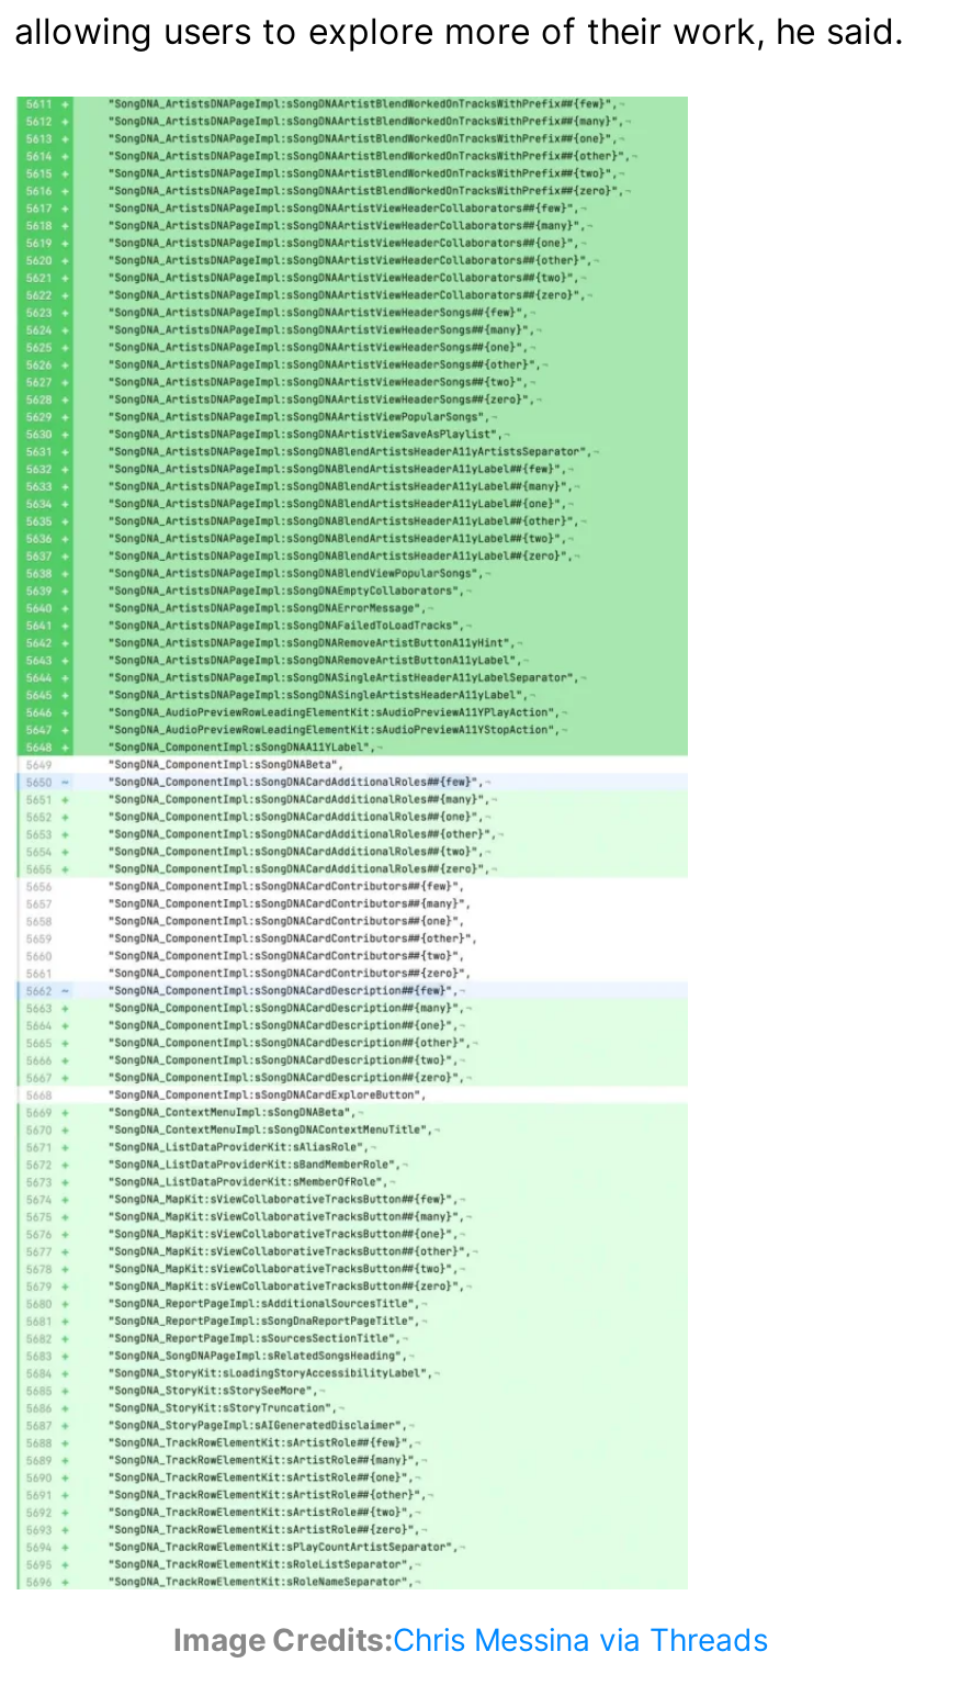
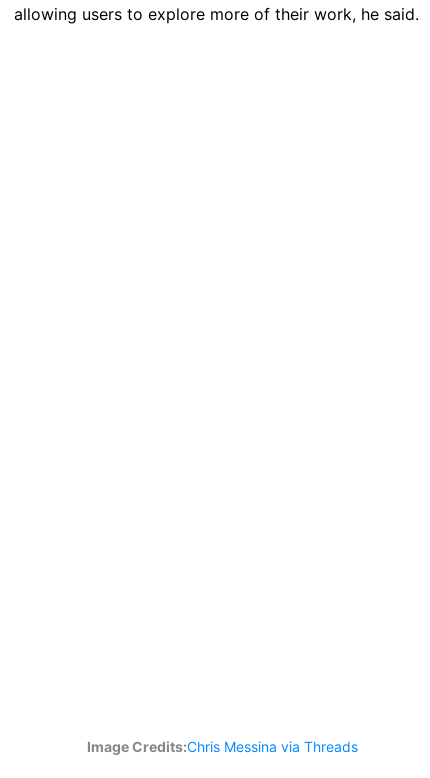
- [image]
